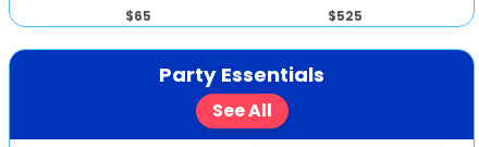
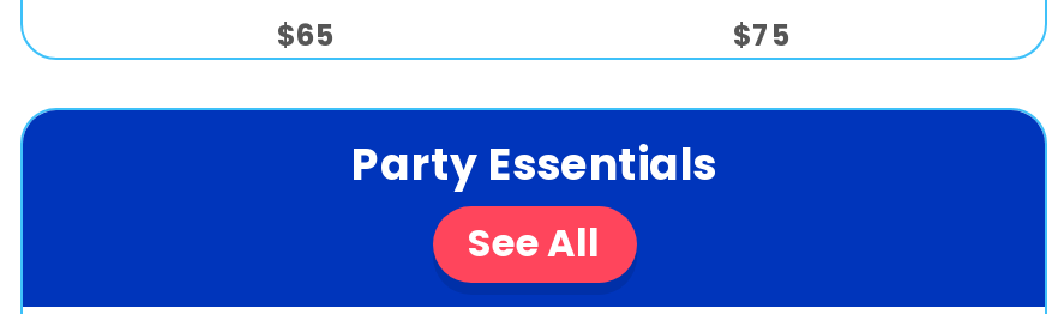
- $525
+ $75
